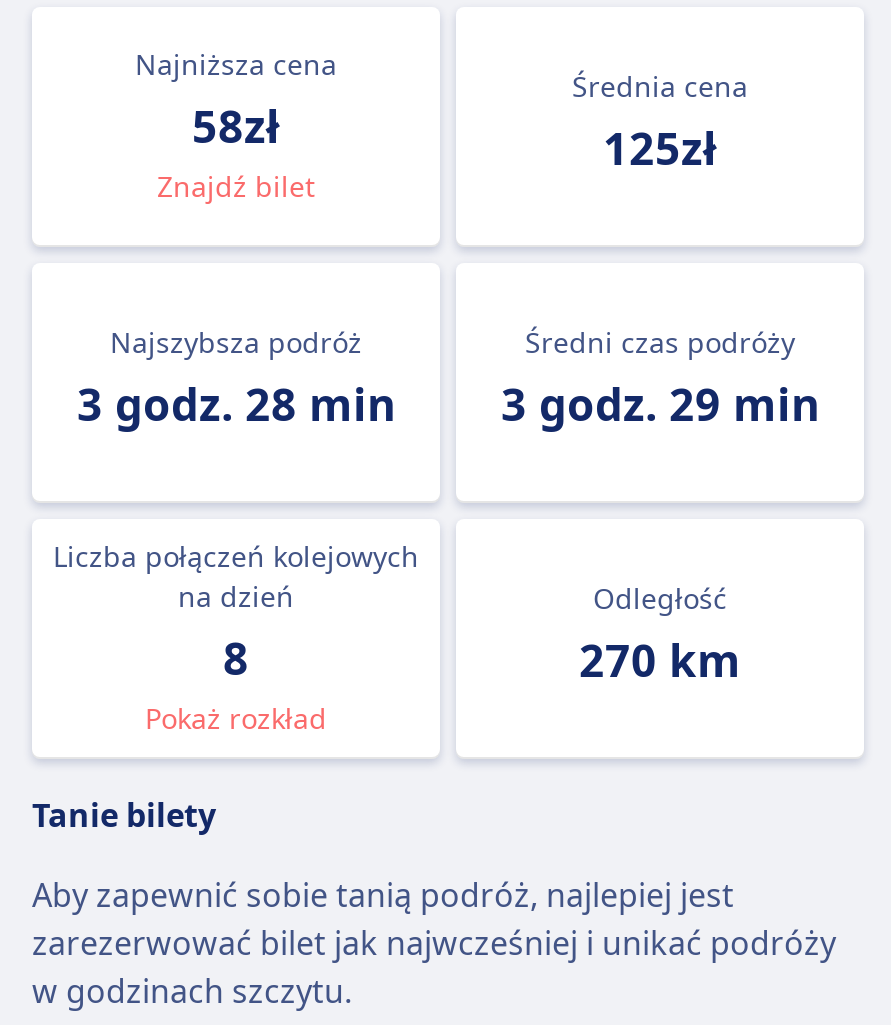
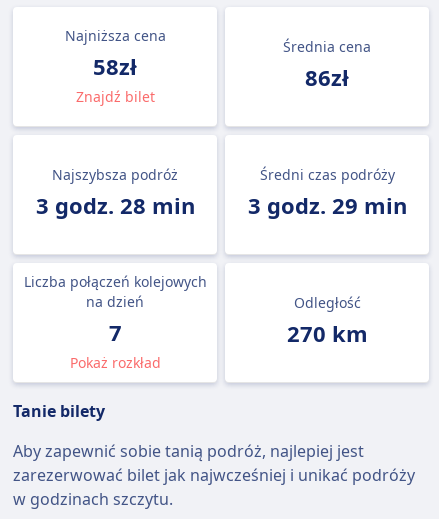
- 125zł
+ 86zł

- 8
+ 7
